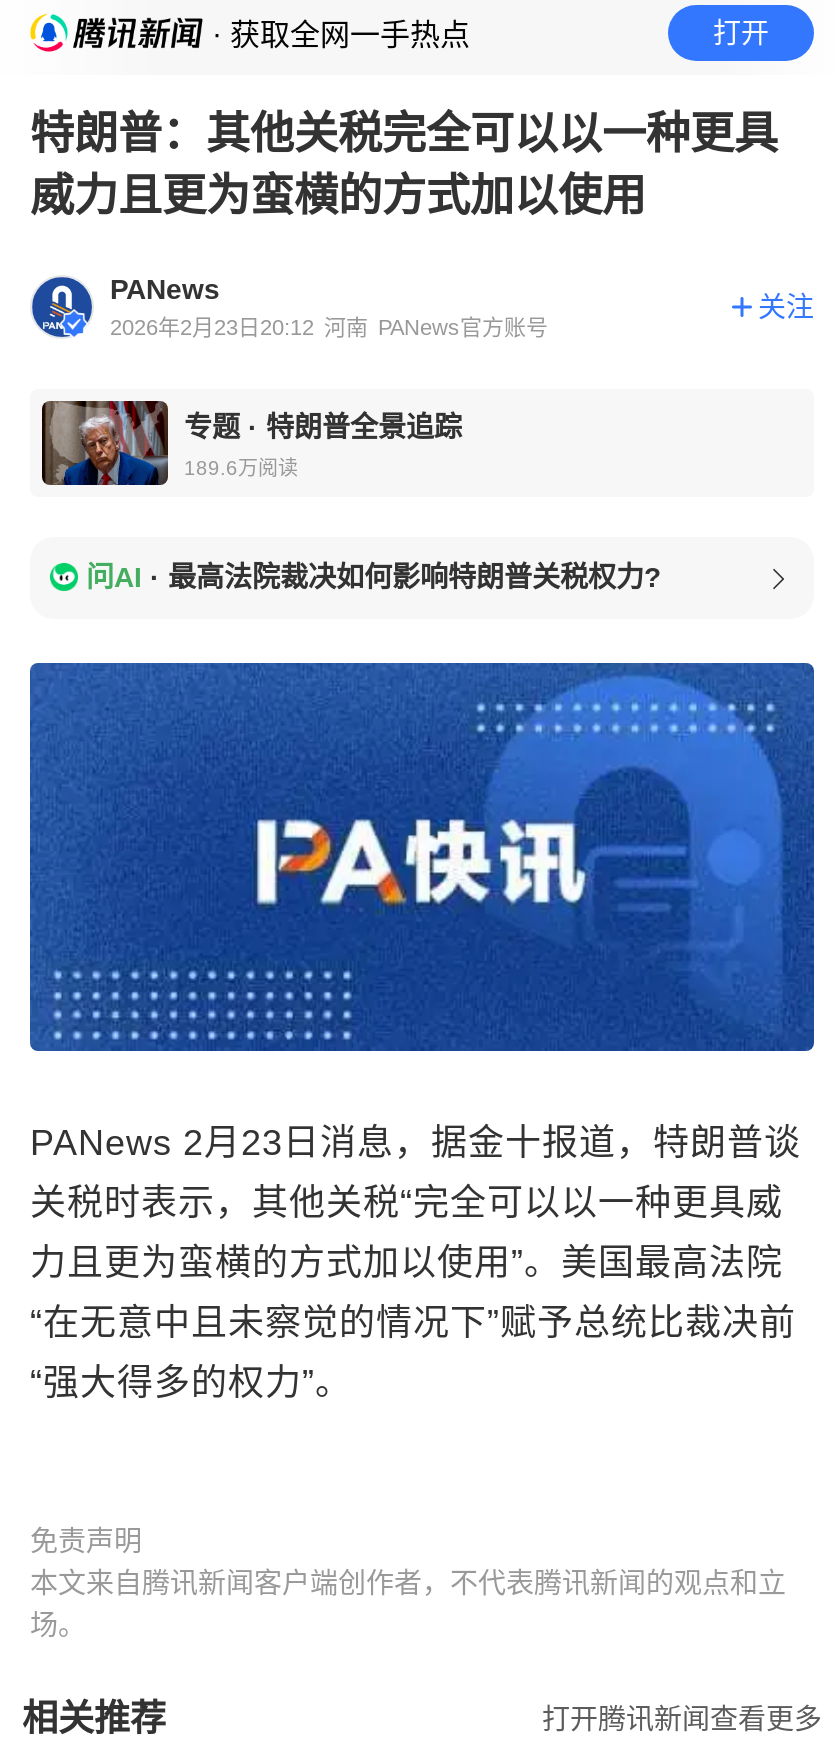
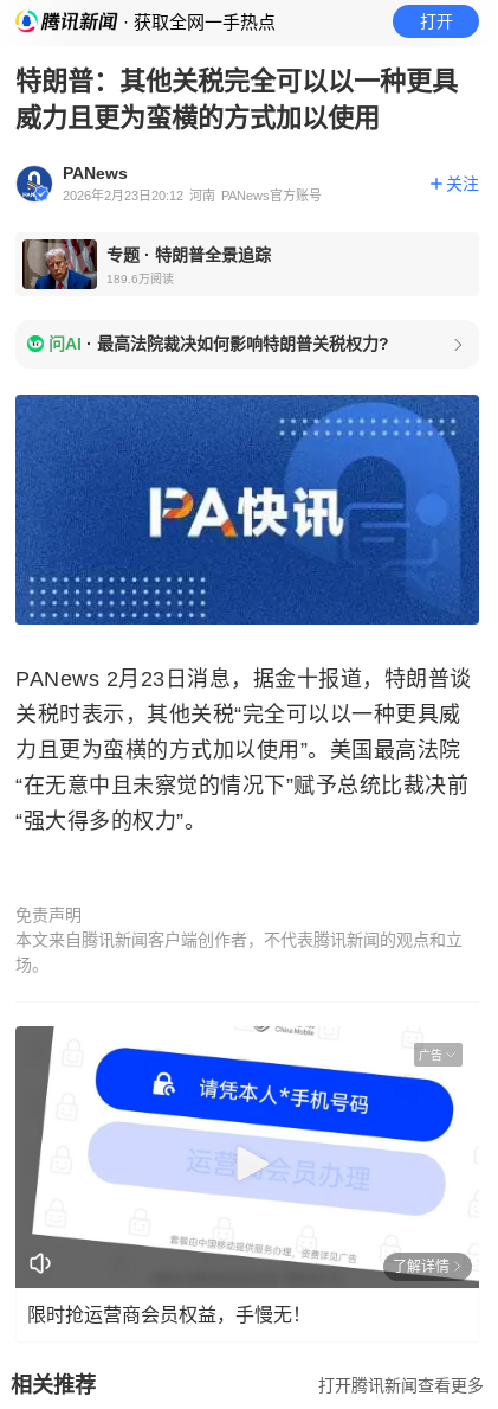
+ [image]
+ 广告

+ 了解详情
+ 限时抢运营商会员权益，手慢无！
